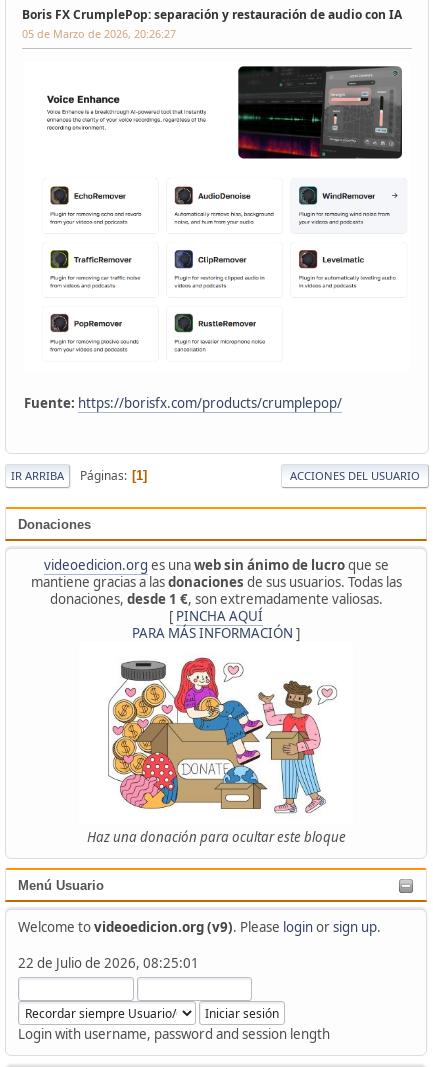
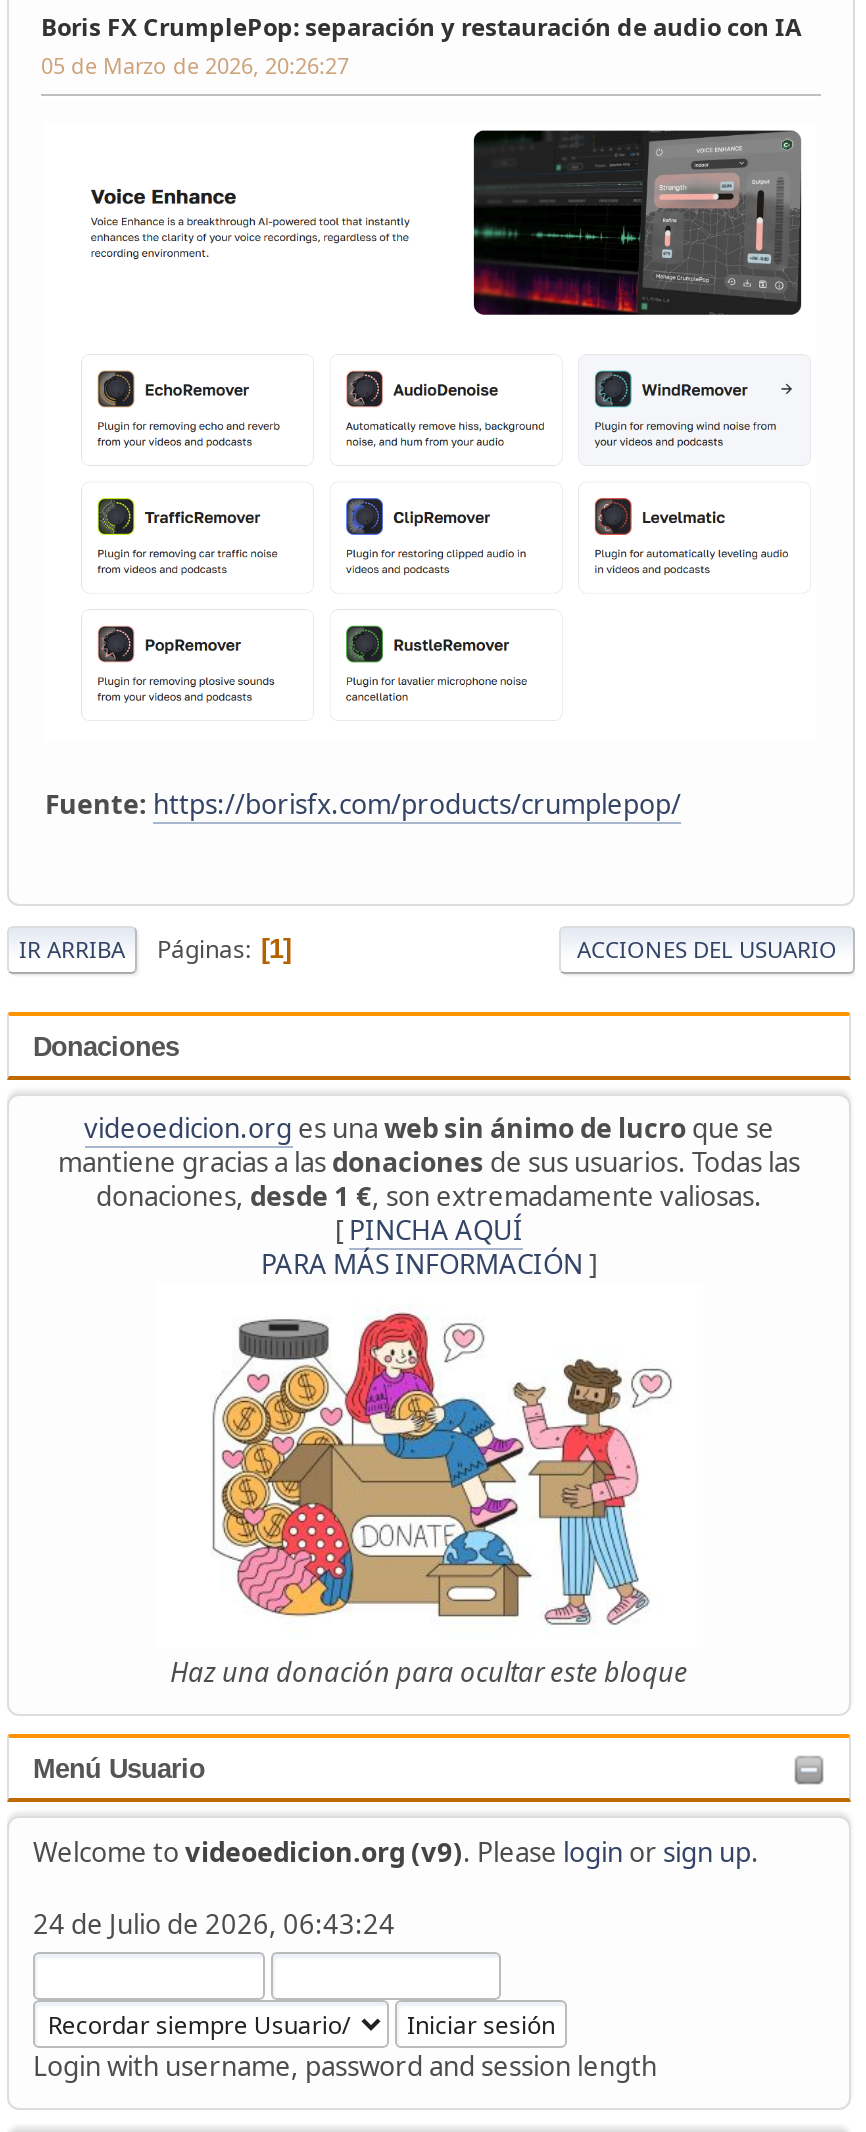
- 22 de Julio de 2026, 08:25:01
+ 24 de Julio de 2026, 06:43:24
